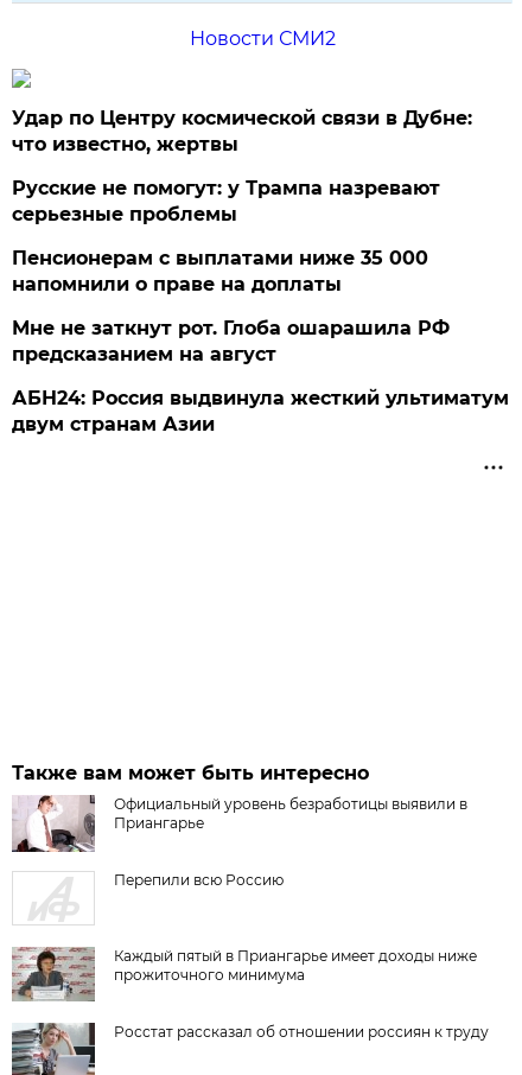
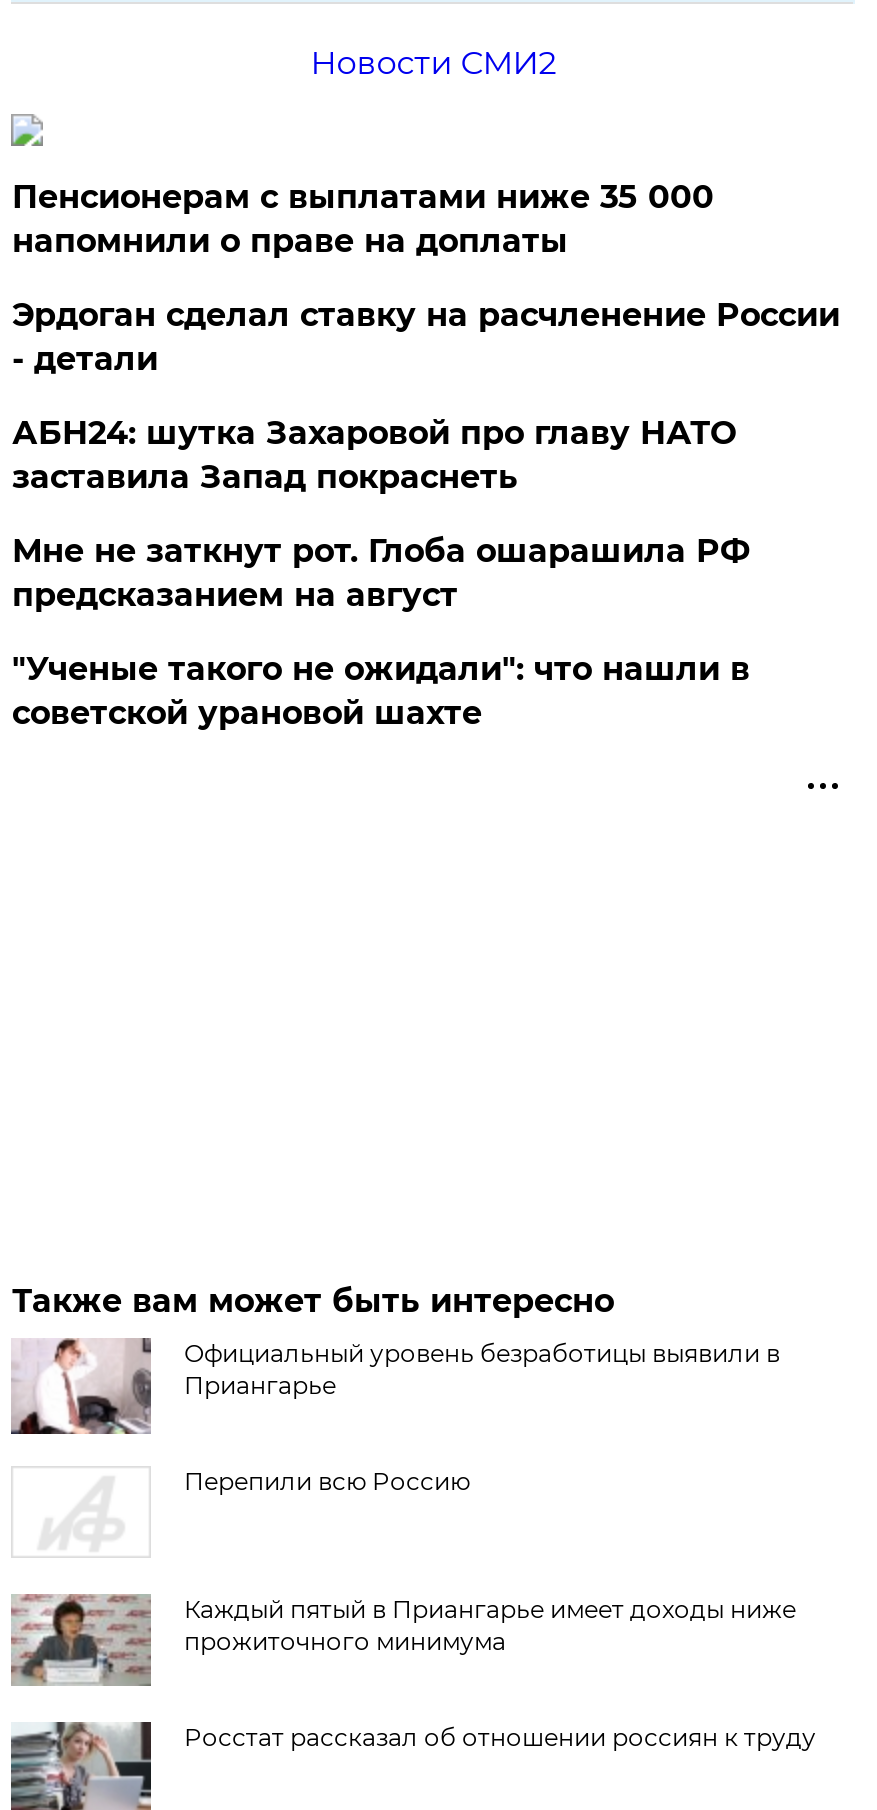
- Удар по Центру космической связи в Дубне:
- что известно, жертвы
- Русские не помогут: у Трампа назревают
- серьезные проблемы

moved up: Пенсионерам с выплатами ниже 35 000 | напомнили о праве на доплаты

+ Эрдоган сделал ставку на расчленение России
+ - детали
+ АБН24: шутка Захаровой про главу НАТО
+ заставила Запад покраснеть

- АБН24: Россия выдвинула жесткий ультиматум
- двум странам Азии
+ "Ученые такого не ожидали": что нашли в
+ советской урановой шахте
